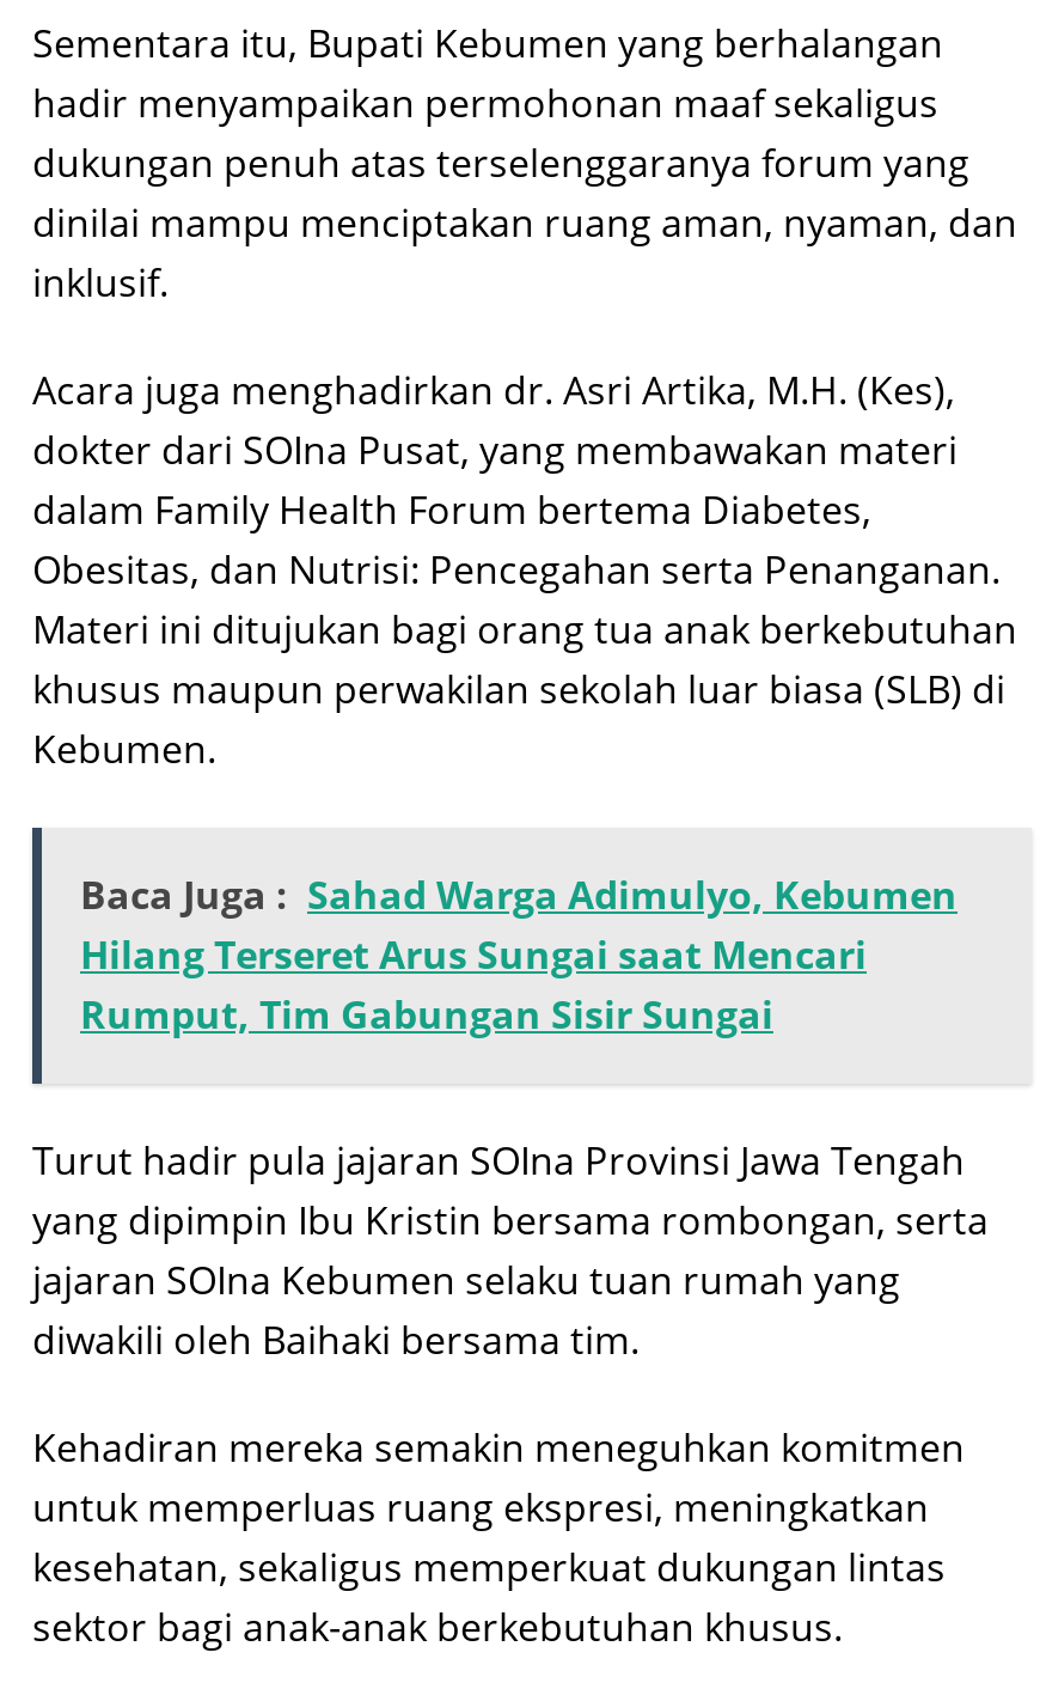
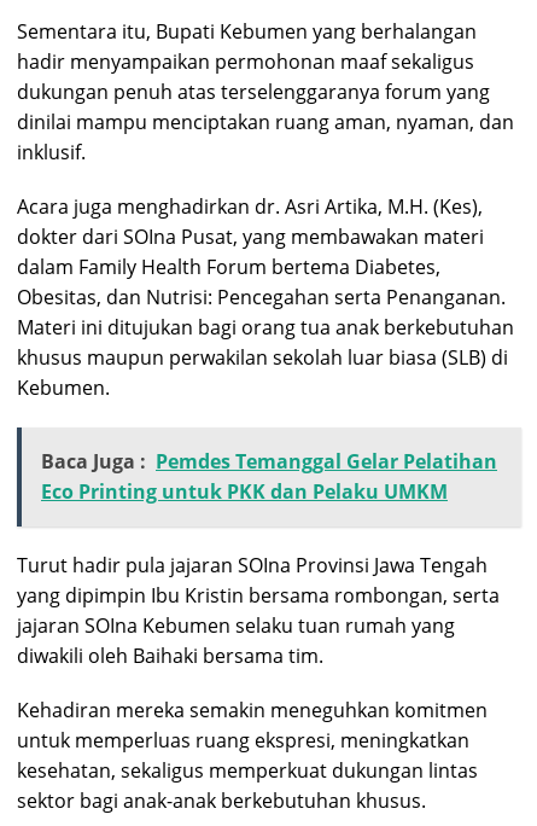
- Baca Juga : Sahad Warga Adimulyo, Kebumen
- Hilang Terseret Arus Sungai saat Mencari
- Rumput, Tim Gabungan Sisir Sungai
+ Baca Juga : Pemdes Temanggal Gelar Pelatihan
+ Eco Printing untuk PKK dan Pelaku UMKM
